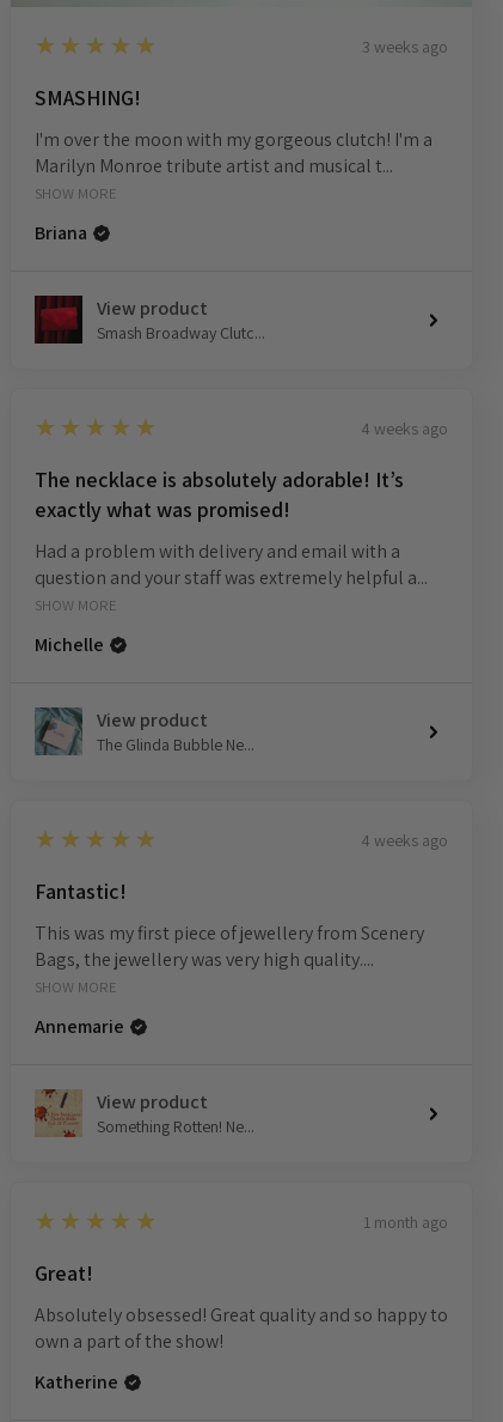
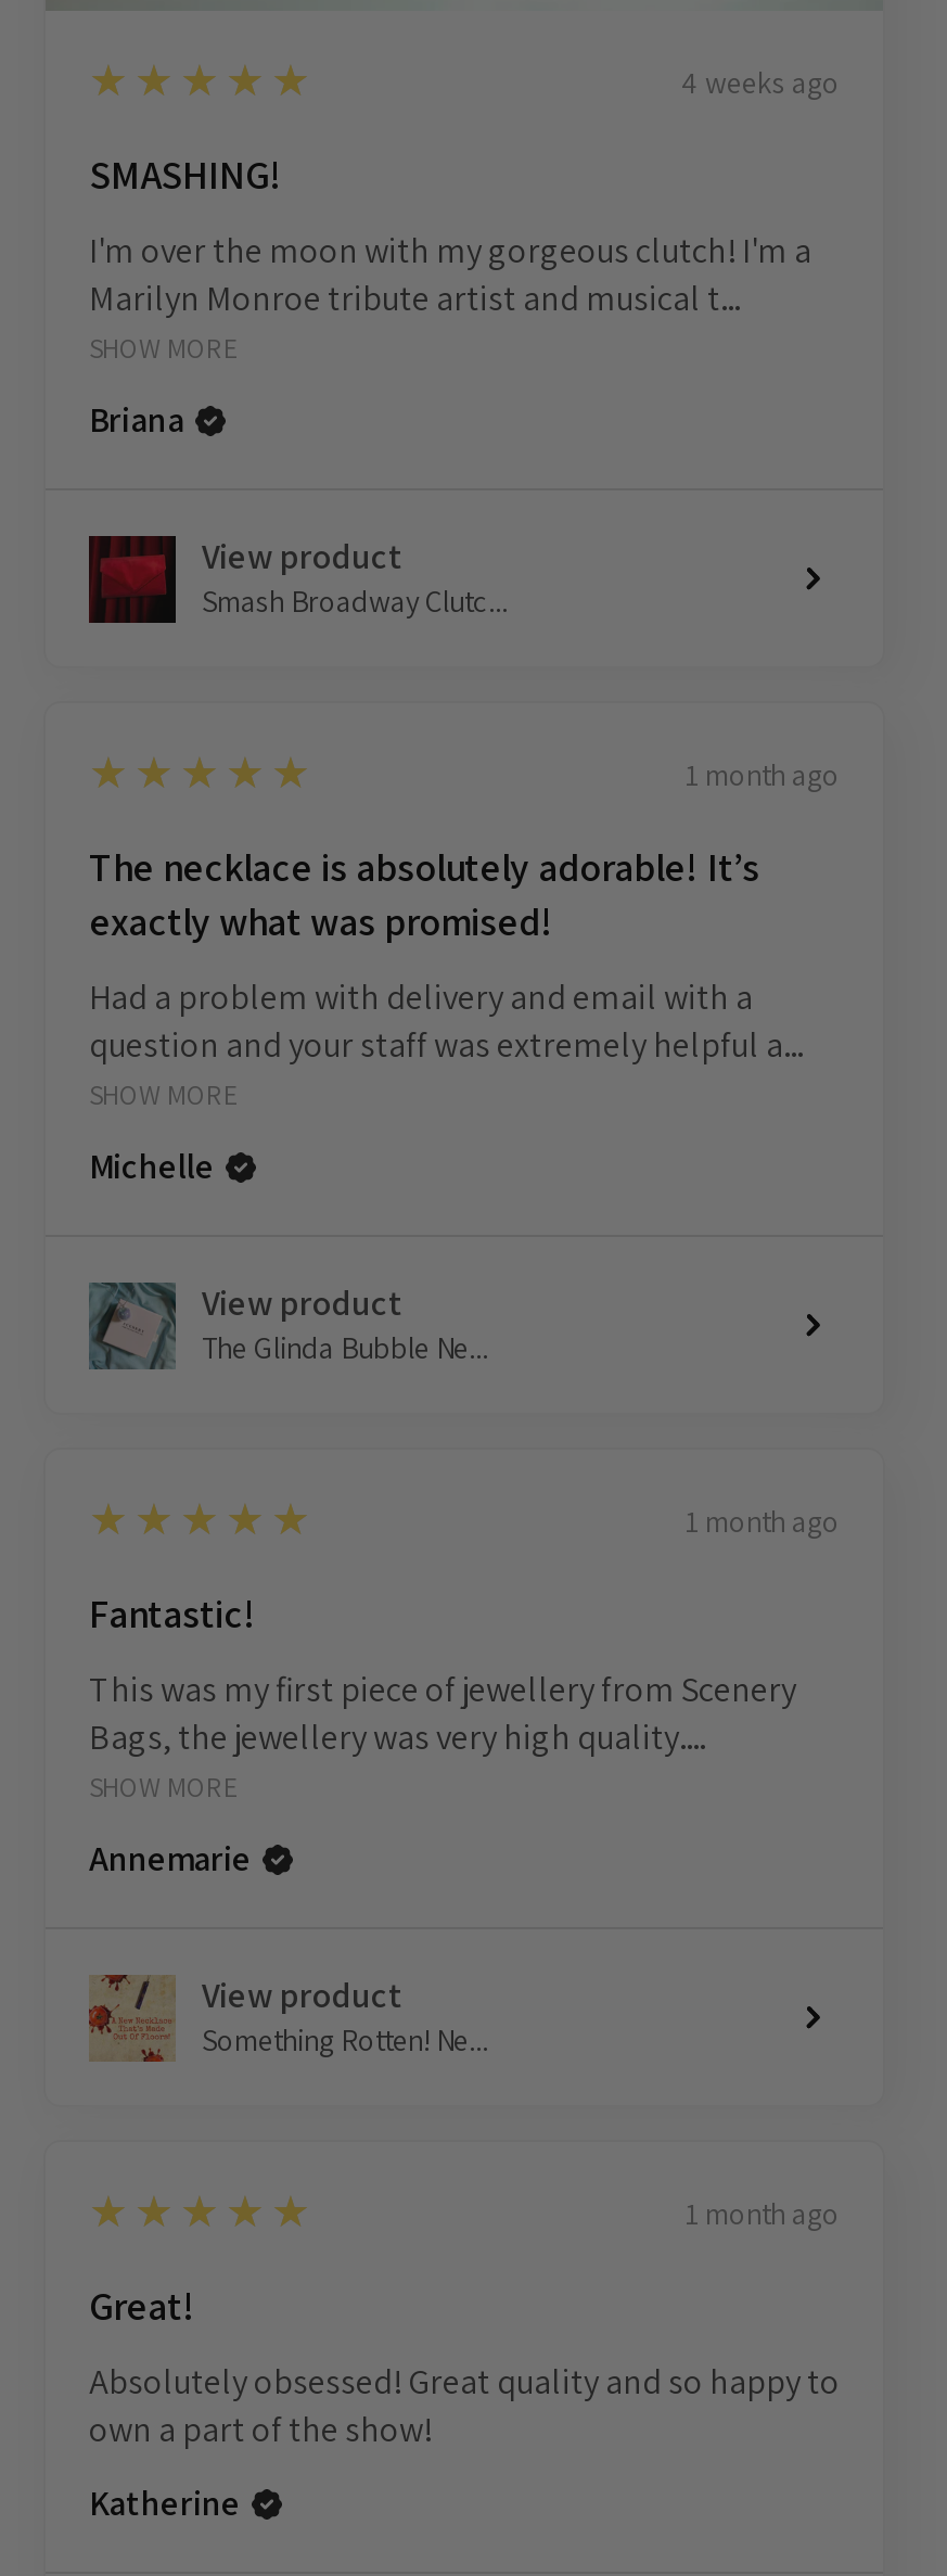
- 3 weeks ago
+ 4 weeks ago

- 4 weeks ago
+ 1 month ago

- 4 weeks ago
+ 1 month ago
